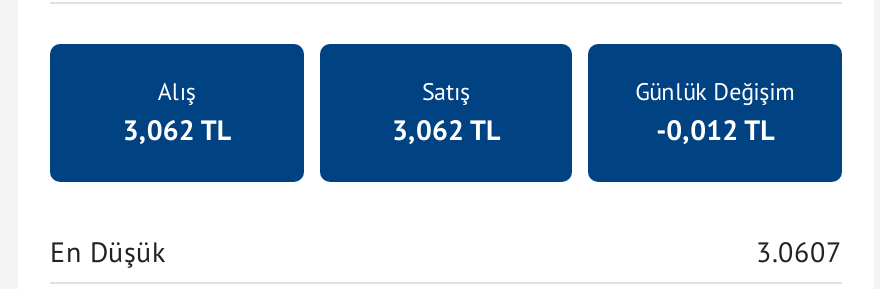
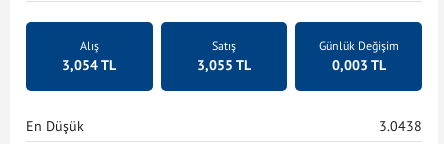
- 3,062 TL
+ 3,054 TL

- 3,062 TL
+ 3,055 TL

- -0,012 TL
+ 0,003 TL

- 3.0607
+ 3.0438
